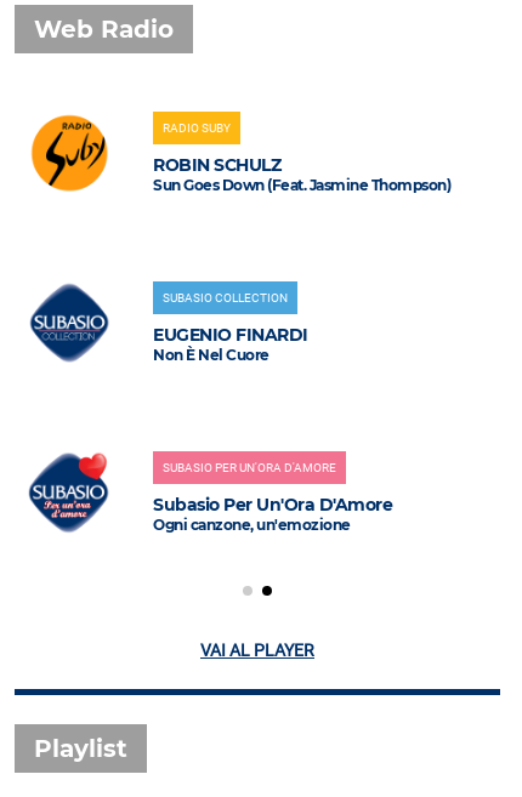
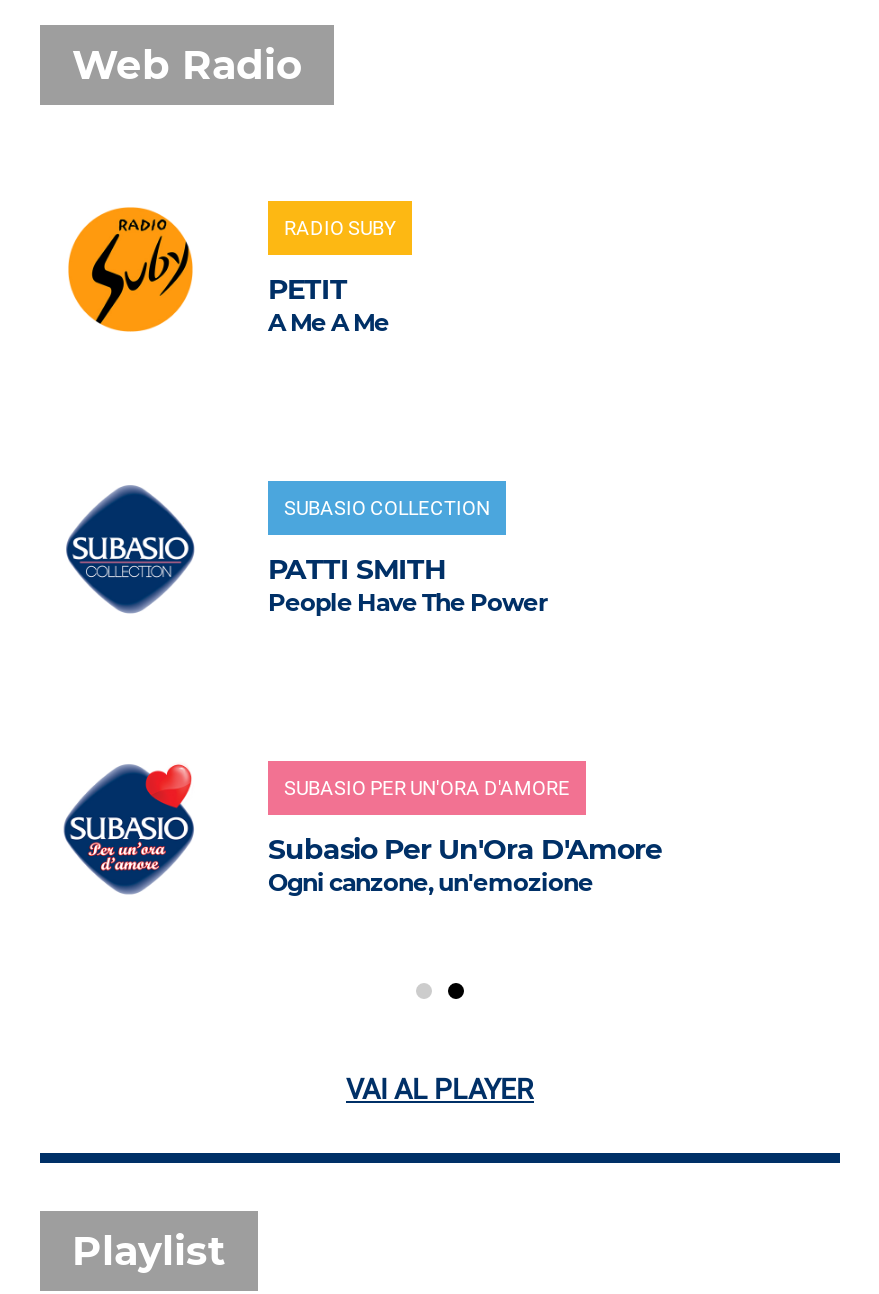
- ROBIN SCHULZ
- Sun Goes Down (Feat. Jasmine Thompson)
+ PETIT
+ A Me A Me

- EUGENIO FINARDI
- Non È Nel Cuore
+ PATTI SMITH
+ People Have The Power
